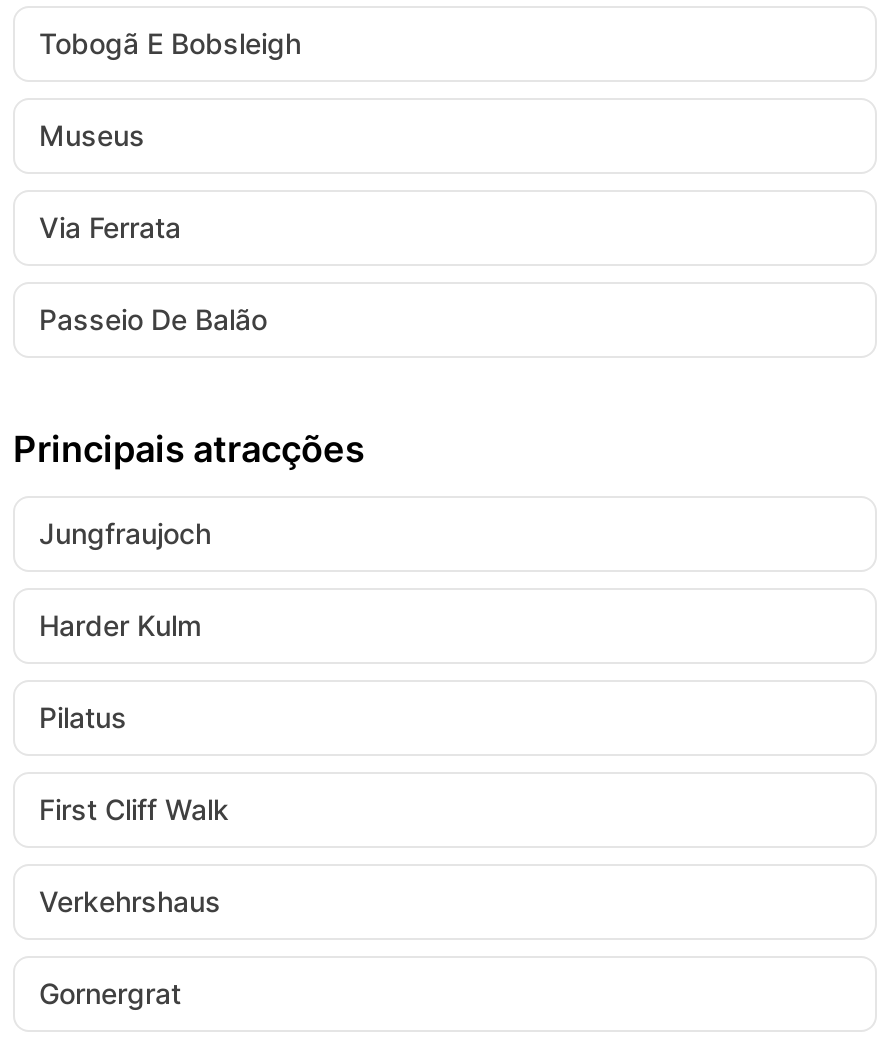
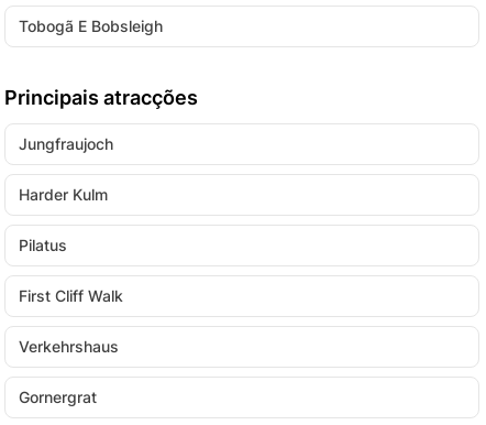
- Museus
- Via Ferrata
- Passeio De Balão
